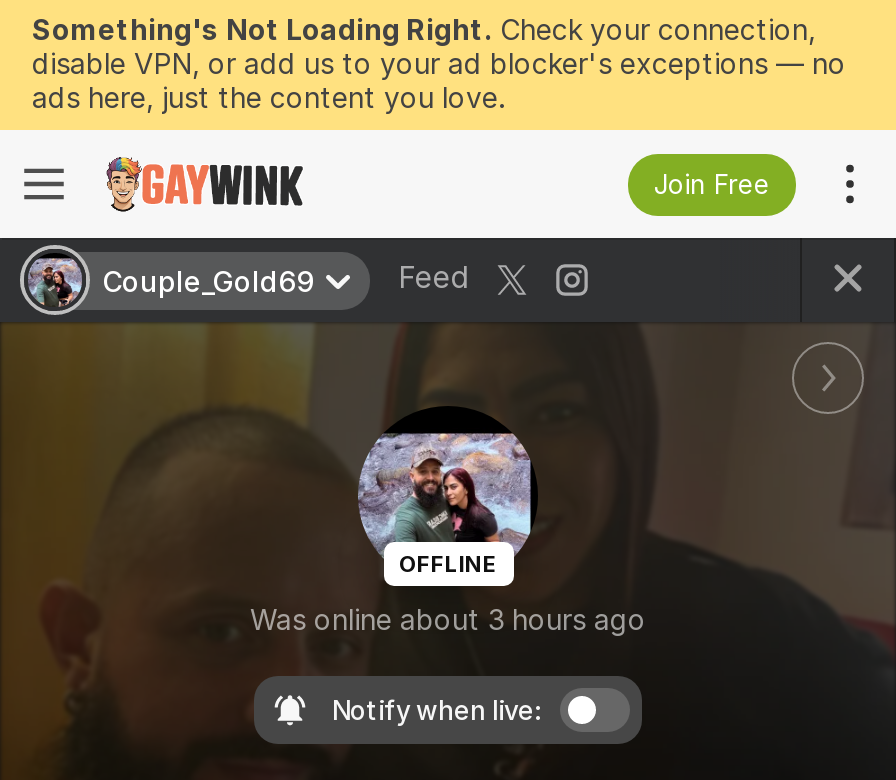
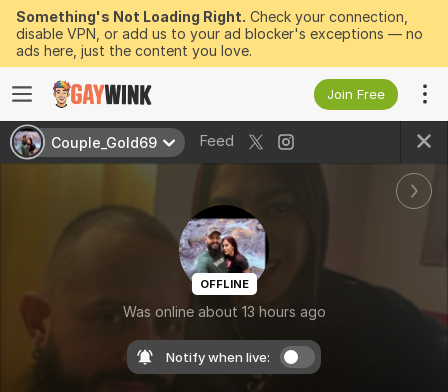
- Was online about 3 hours ago
+ Was online about 13 hours ago
